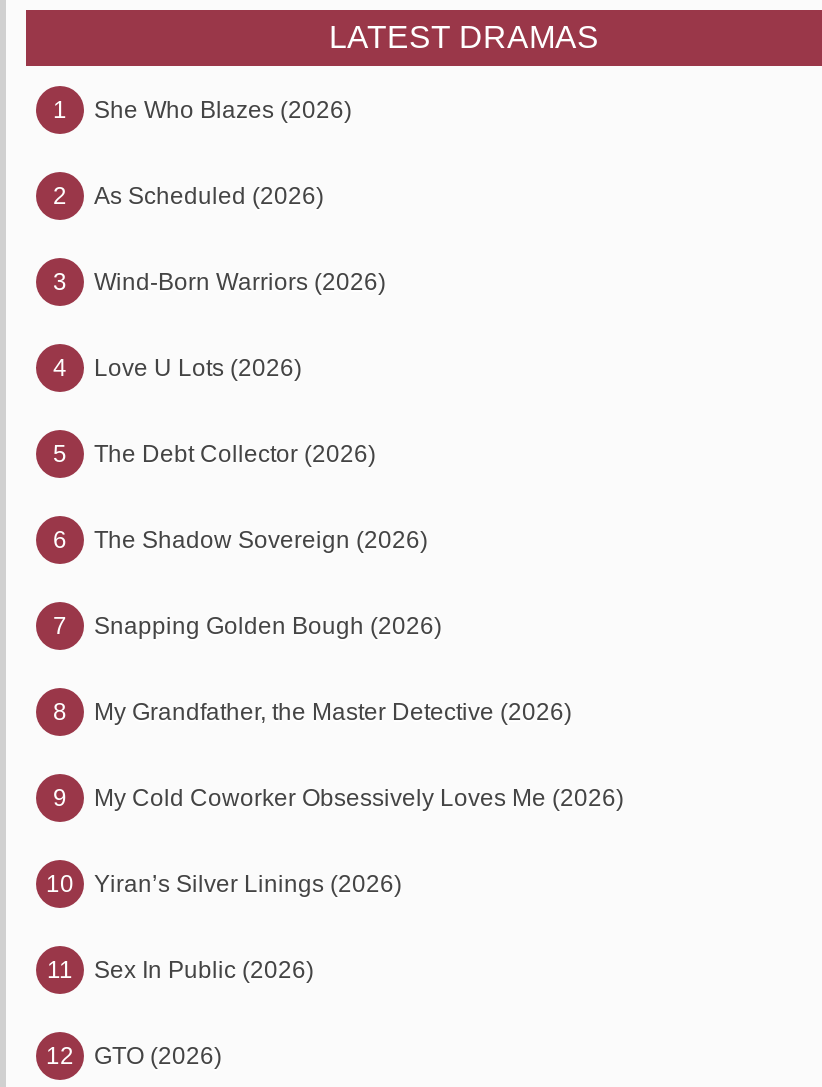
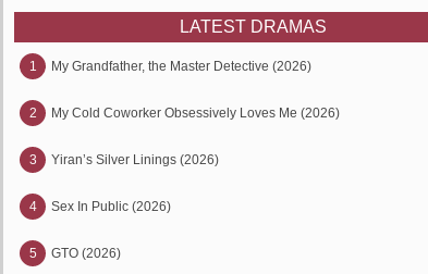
- She Who Blazes (2026)
- 2
- As Scheduled (2026)
- 3
- Wind-Born Warriors (2026)
- 4
- Love U Lots (2026)
- 5
- The Debt Collector (2026)
- 6
- The Shadow Sovereign (2026)
- 7
- Snapping Golden Bough (2026)
- 8

- 9 My Cold Coworker Obsessively Loves Me (2026)
+ 2 My Cold Coworker Obsessively Loves Me (2026)

- 10 Yiran’s Silver Linings (2026)
+ 3 Yiran’s Silver Linings (2026)

- 11 Sex In Public (2026)
+ 4 Sex In Public (2026)

- 12 GTO (2026)
+ 5 GTO (2026)
